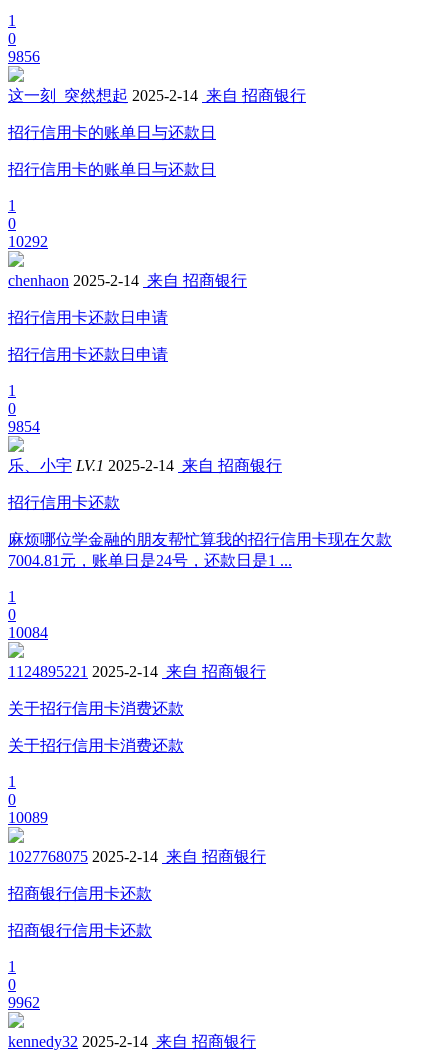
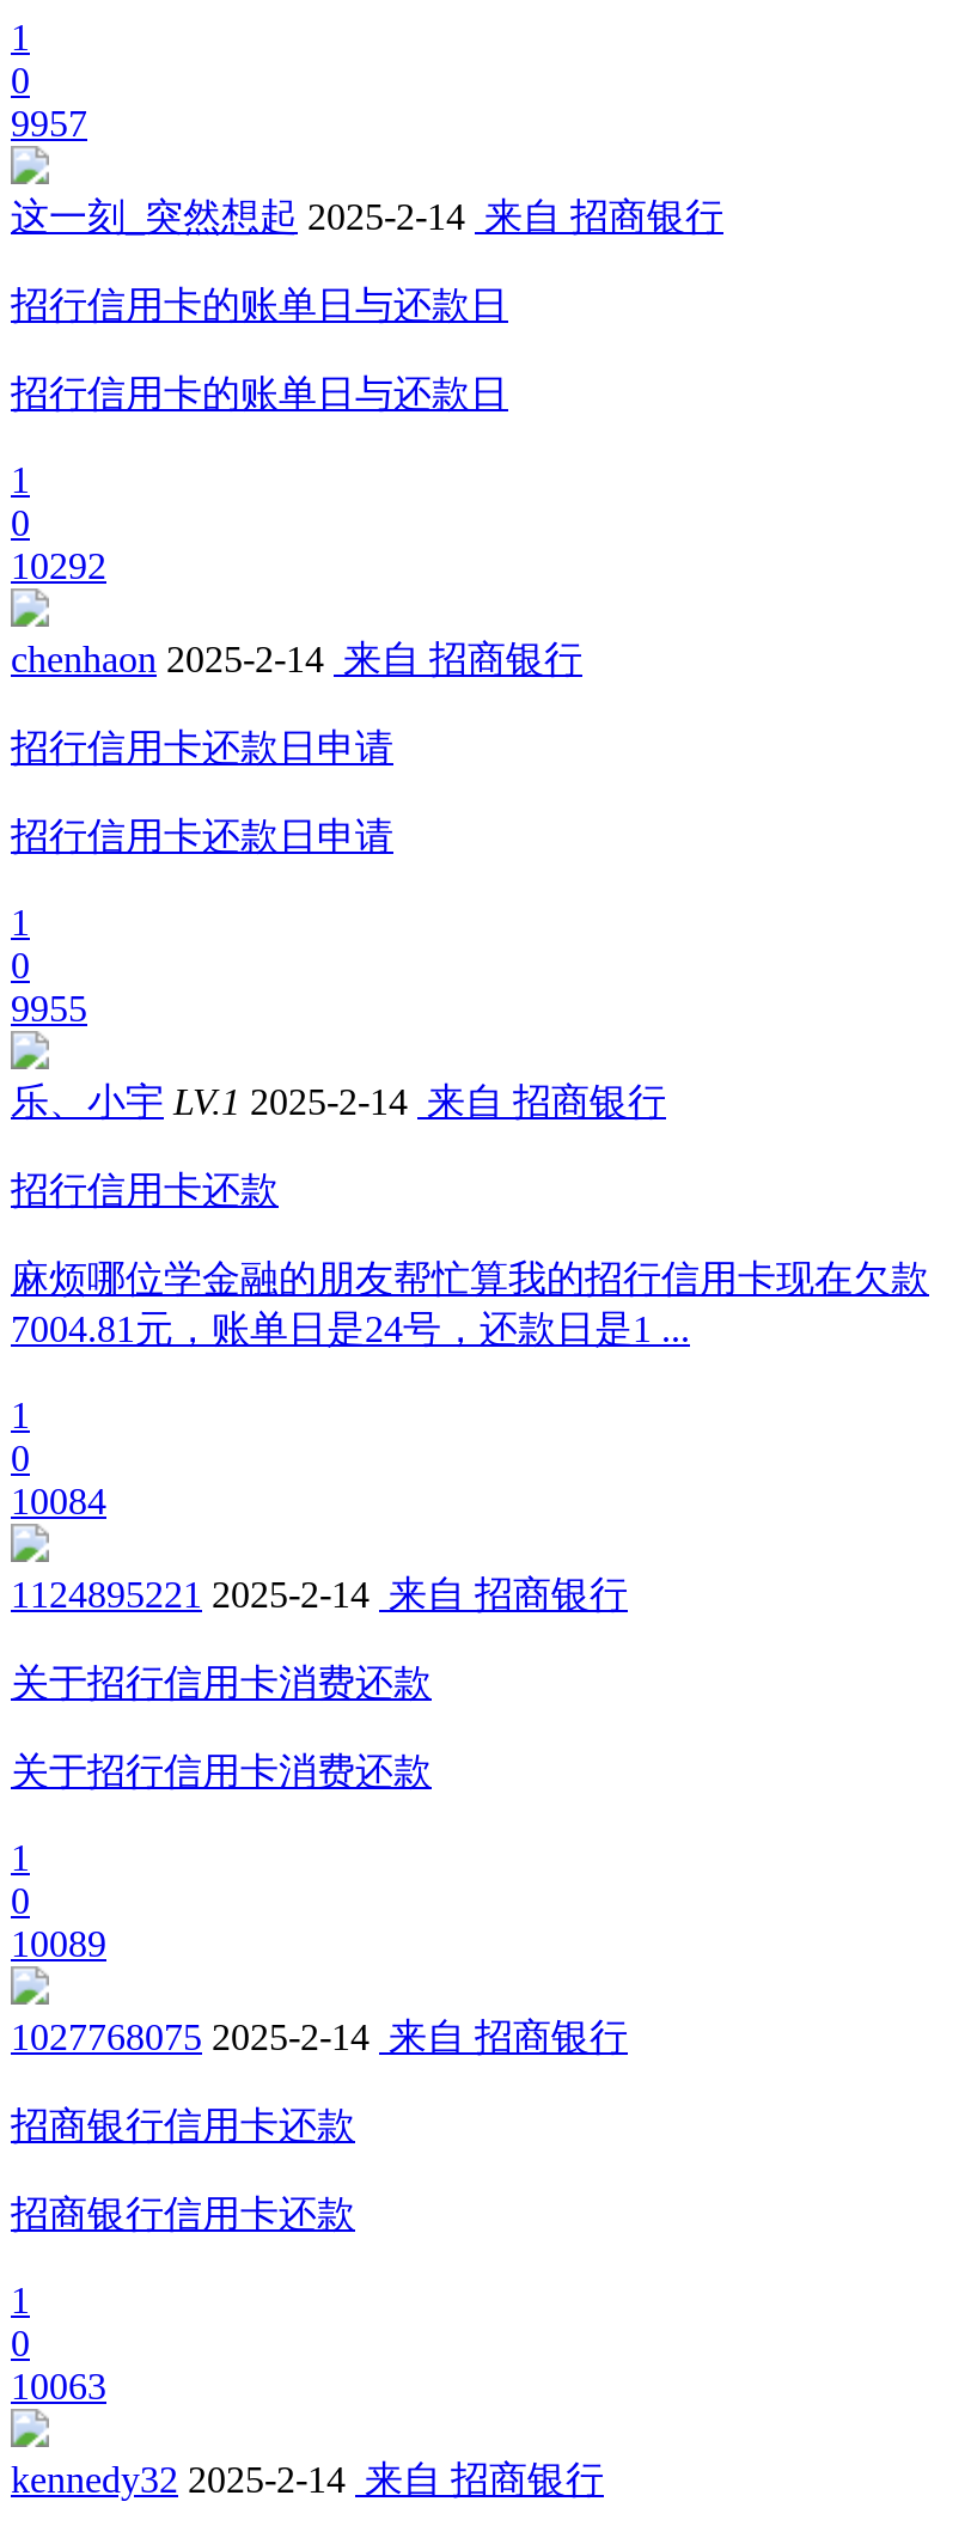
- 9856
+ 9957

- 9854
+ 9955

- 9962
+ 10063
